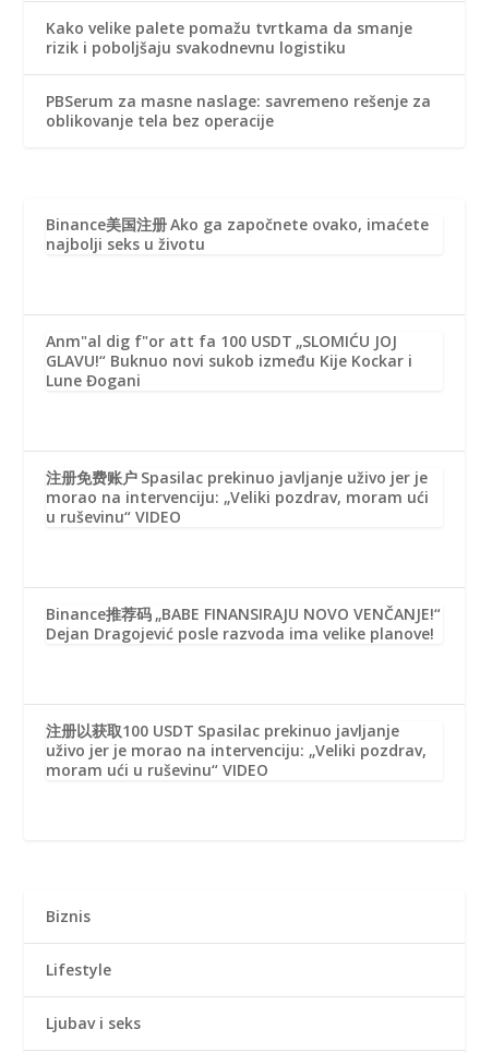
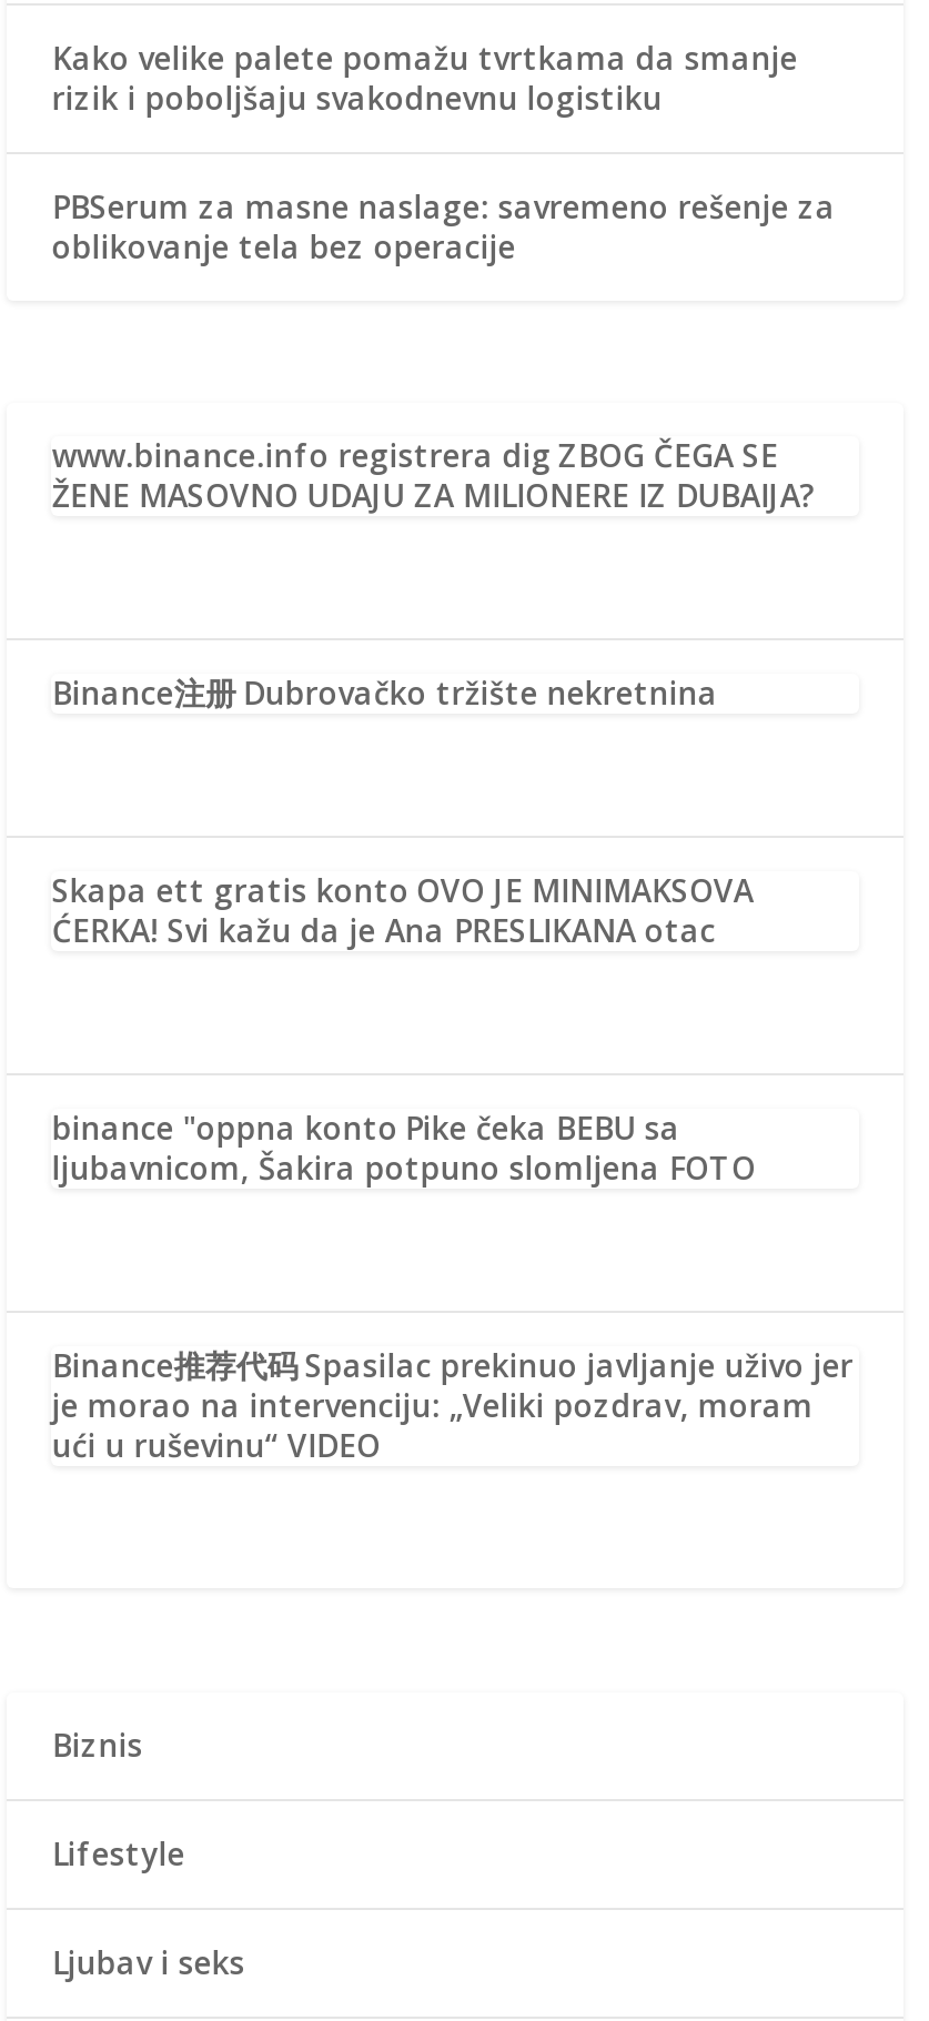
- Binance美国注册 Ako ga započnete ovako, imaćete
- najbolji seks u životu
+ www.binance.info registrera dig ZBOG ČEGA SE
+ ŽENE MASOVNO UDAJU ZA MILIONERE IZ DUBAIJA?

- Anm"al dig f"or att fa 100 USDT „SLOMIĆU JOJ
- GLAVU!“ Buknuo novi sukob između Kije Kockar i
- Lune Đogani
+ Binance注册 Dubrovačko tržište nekretnina

- 注册免费账户 Spasilac prekinuo javljanje uživo jer je
- morao na intervenciju: „Veliki pozdrav, moram ući
- u ruševinu“ VIDEO
+ Skapa ett gratis konto OVO JE MINIMAKSOVA
+ ĆERKA! Svi kažu da je Ana PRESLIKANA otac

- Binance推荐码 „BABE FINANSIRAJU NOVO VENČANJE!“
- Dejan Dragojević posle razvoda ima velike planove!
+ binance "oppna konto Pike čeka BEBU sa
+ ljubavnicom, Šakira potpuno slomljena FOTO

- 注册以获取100 USDT Spasilac prekinuo javljanje
- uživo jer je morao na intervenciju: „Veliki pozdrav,
- moram ući u ruševinu“ VIDEO
+ Binance推荐代码 Spasilac prekinuo javljanje uživo jer
+ je morao na intervenciju: „Veliki pozdrav, moram
+ ući u ruševinu“ VIDEO
